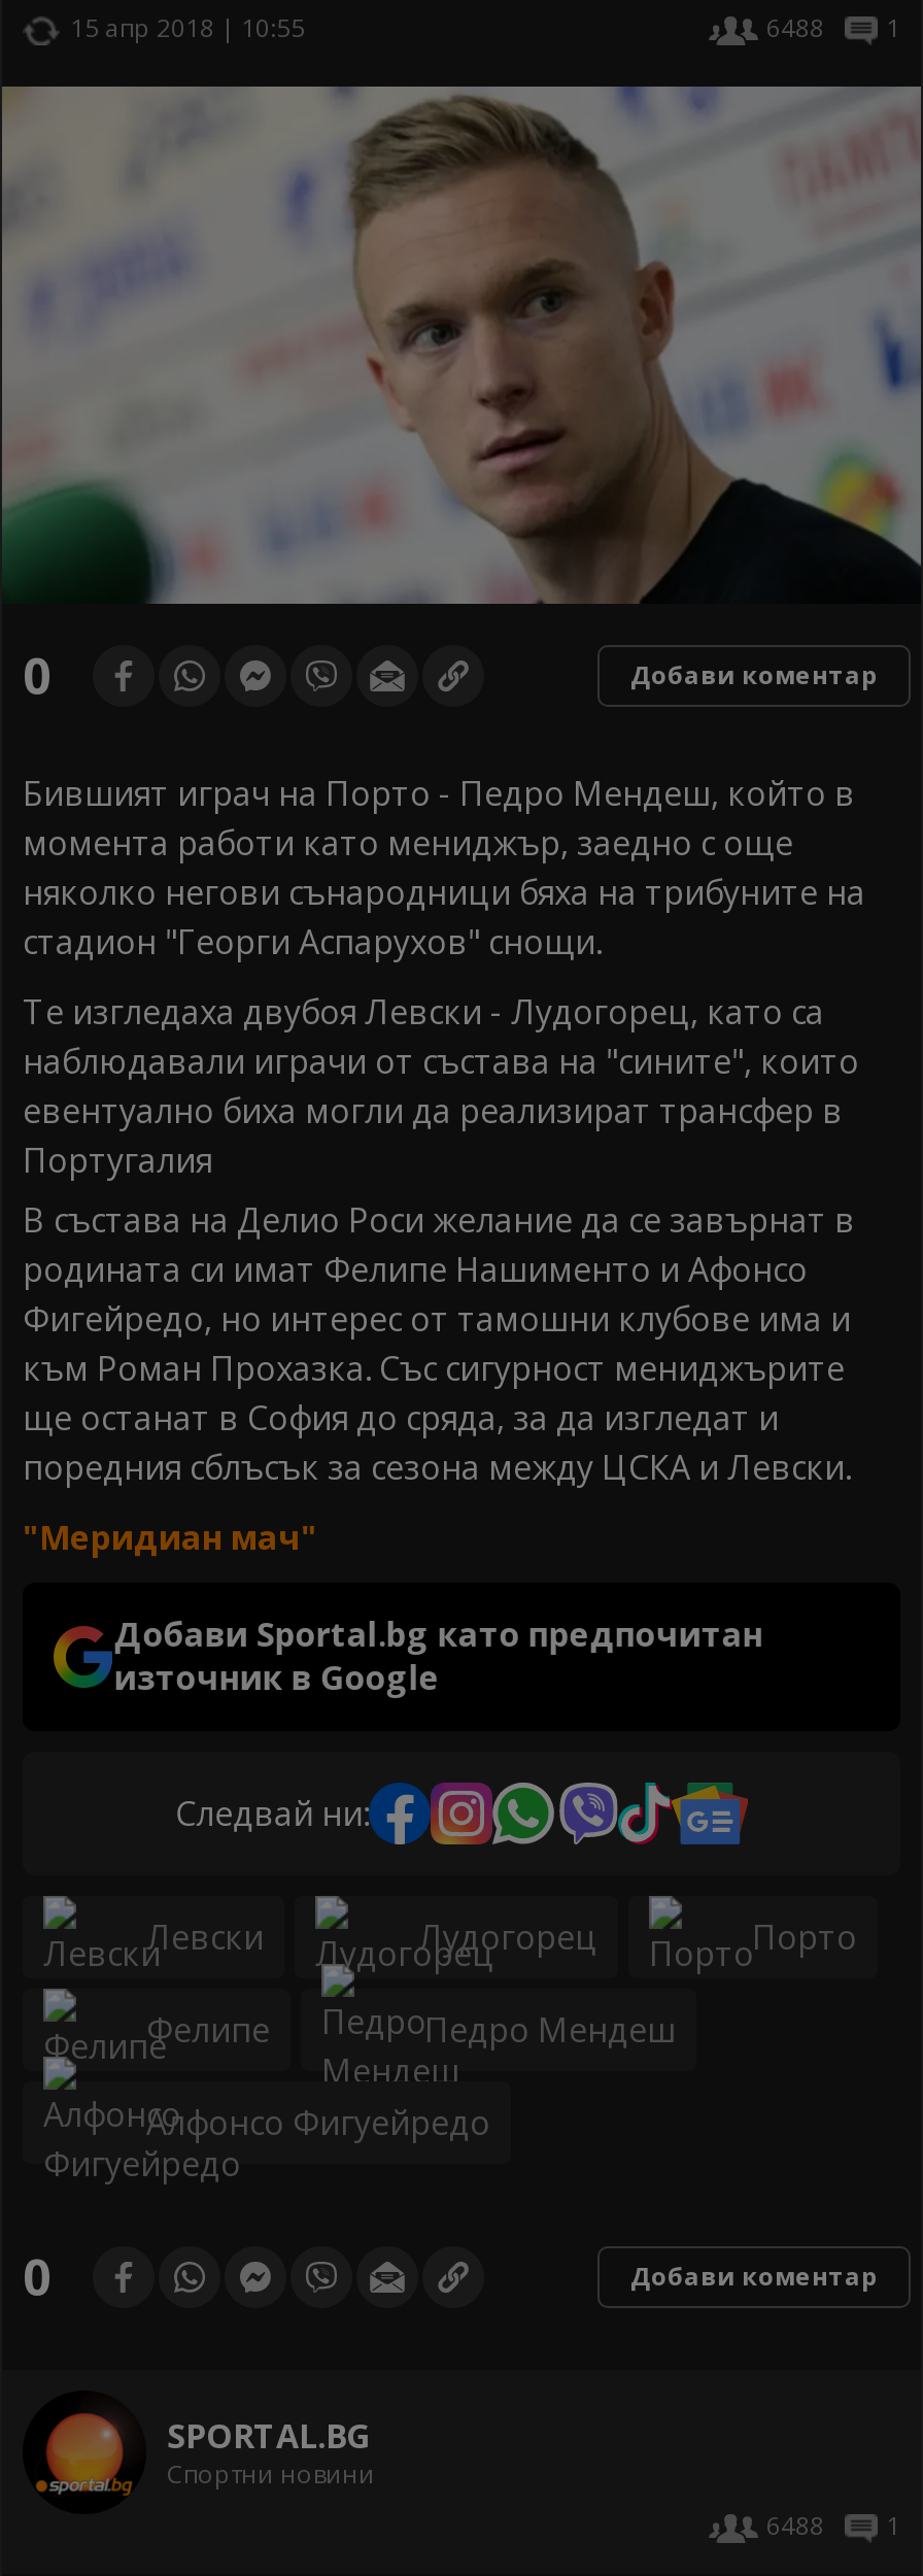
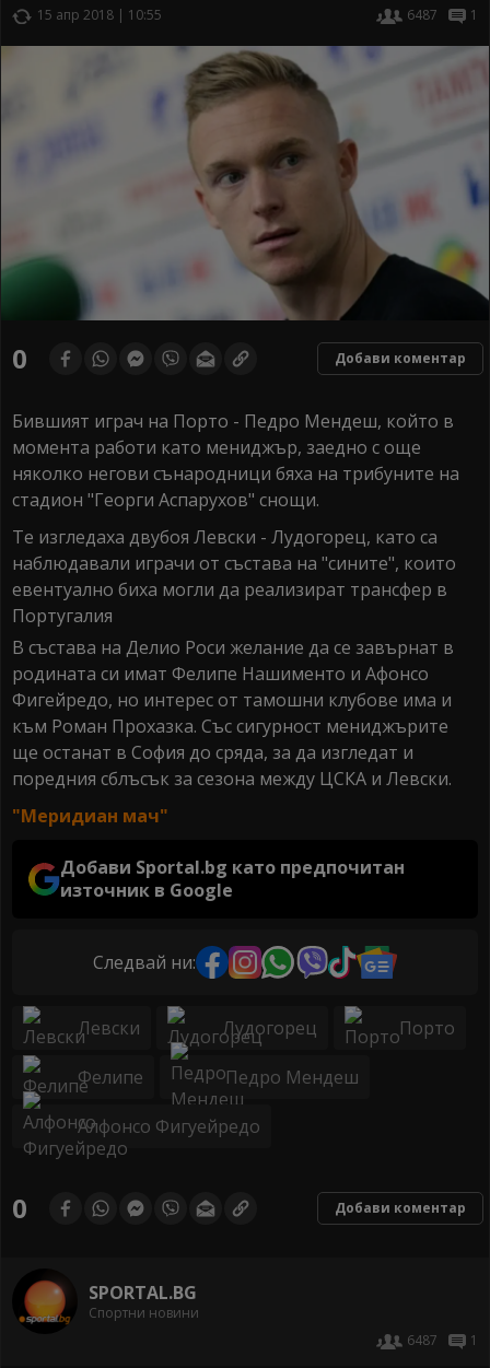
- 6488 1
+ 6487 1

- 6488 1
+ 6487 1
